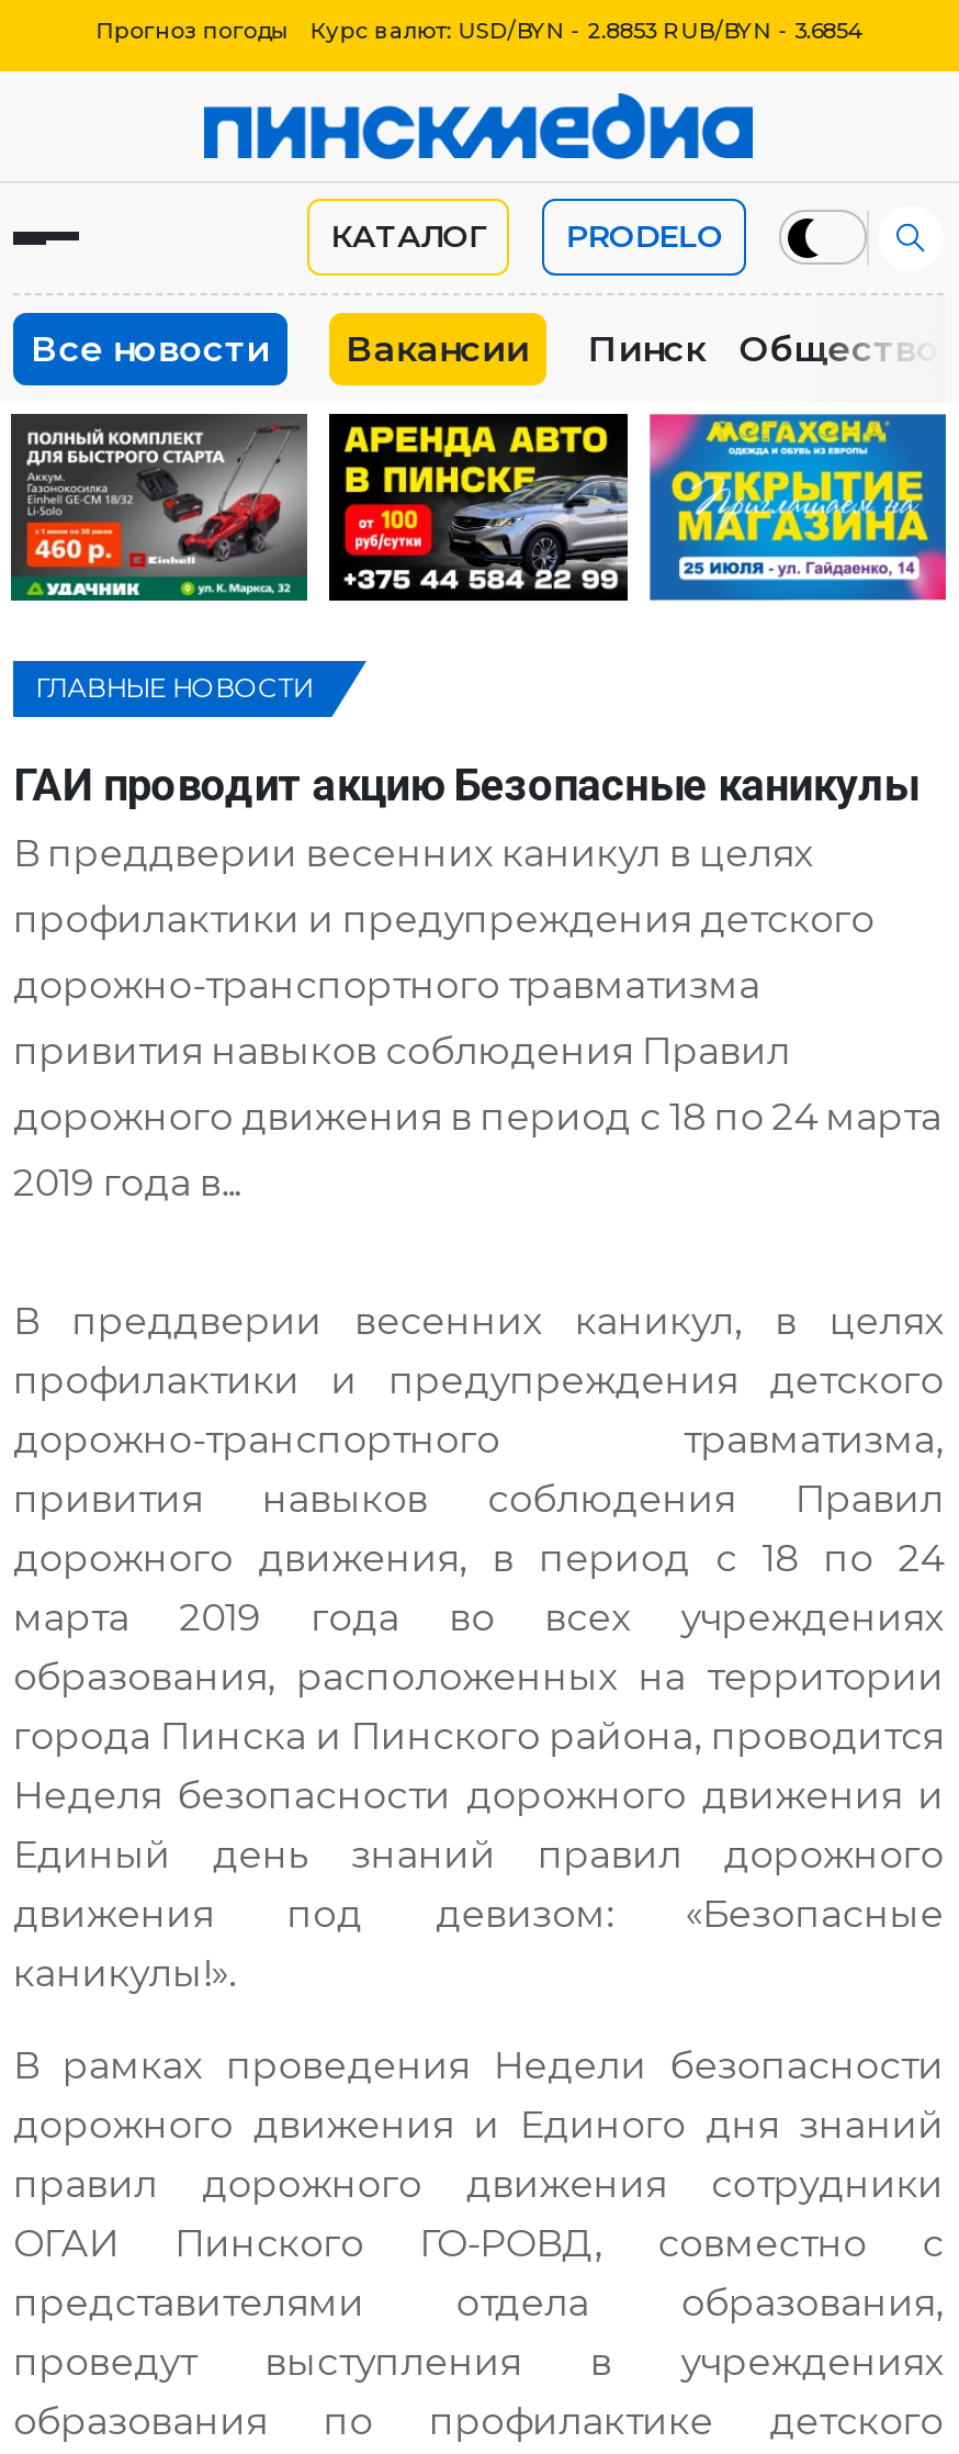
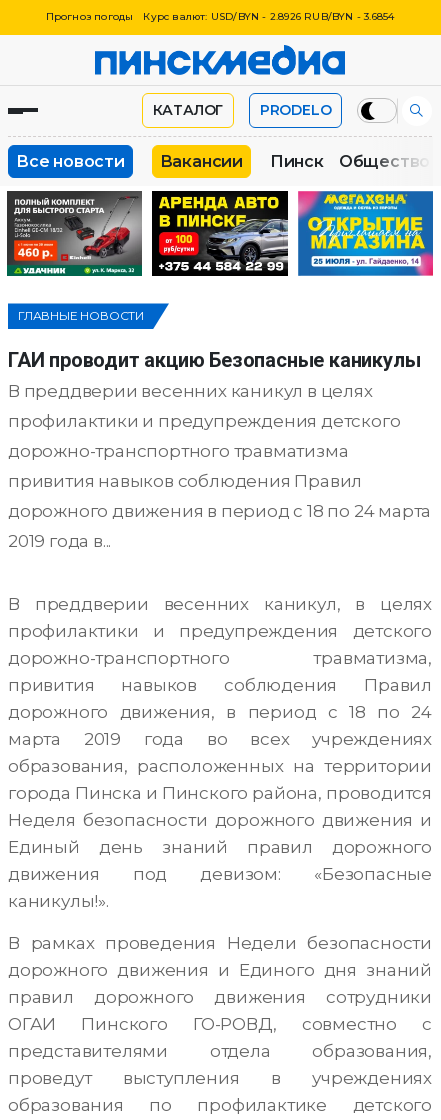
- Курс валют: USD/BYN - 2.8853 RUB/BYN - 3.6854
+ Курс валют: USD/BYN - 2.8926 RUB/BYN - 3.6854
